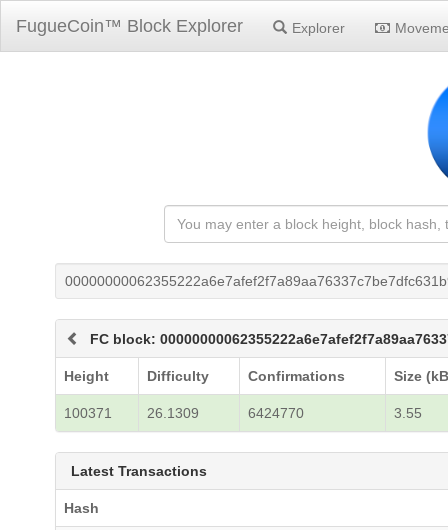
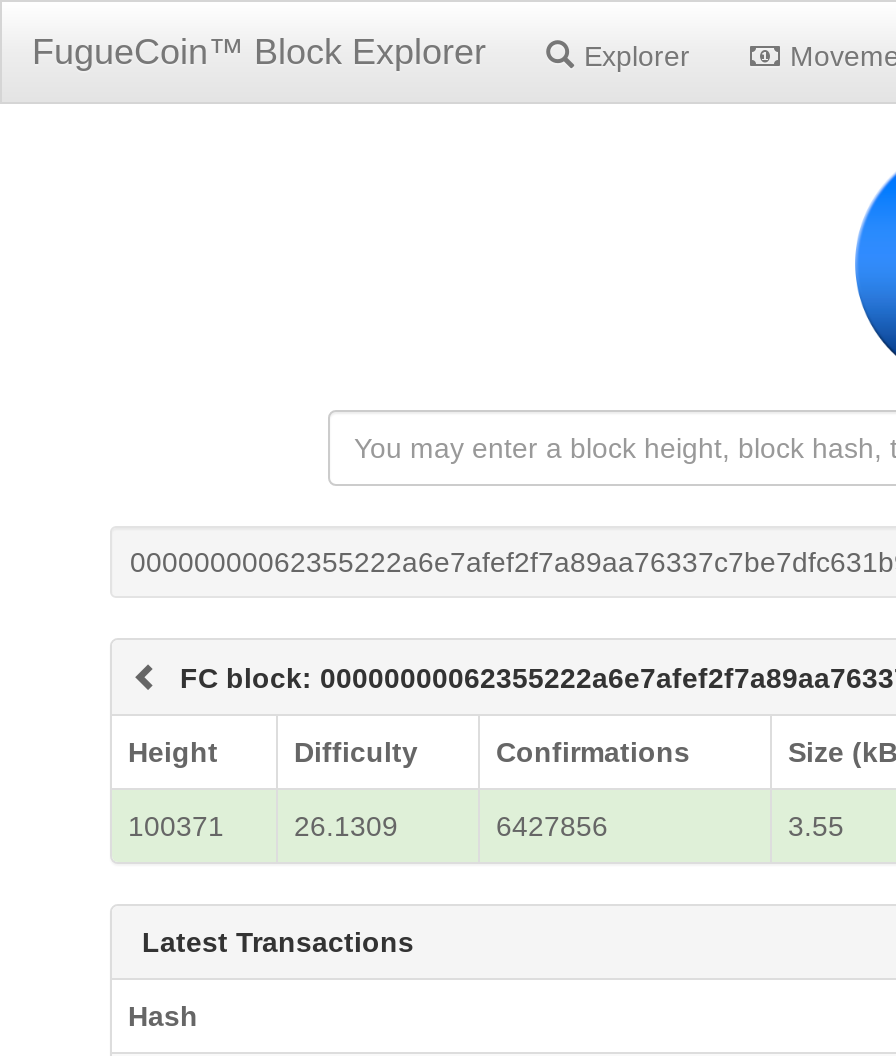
- 6424770
+ 6427856
